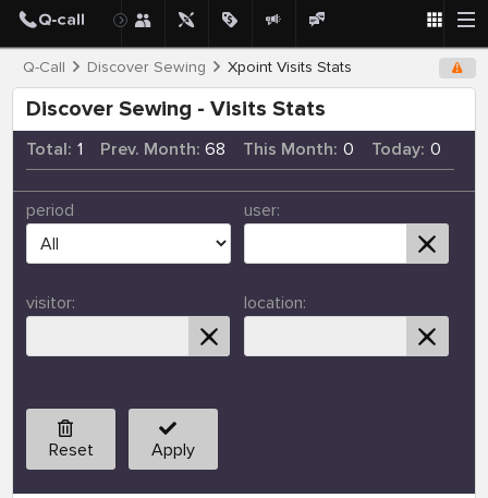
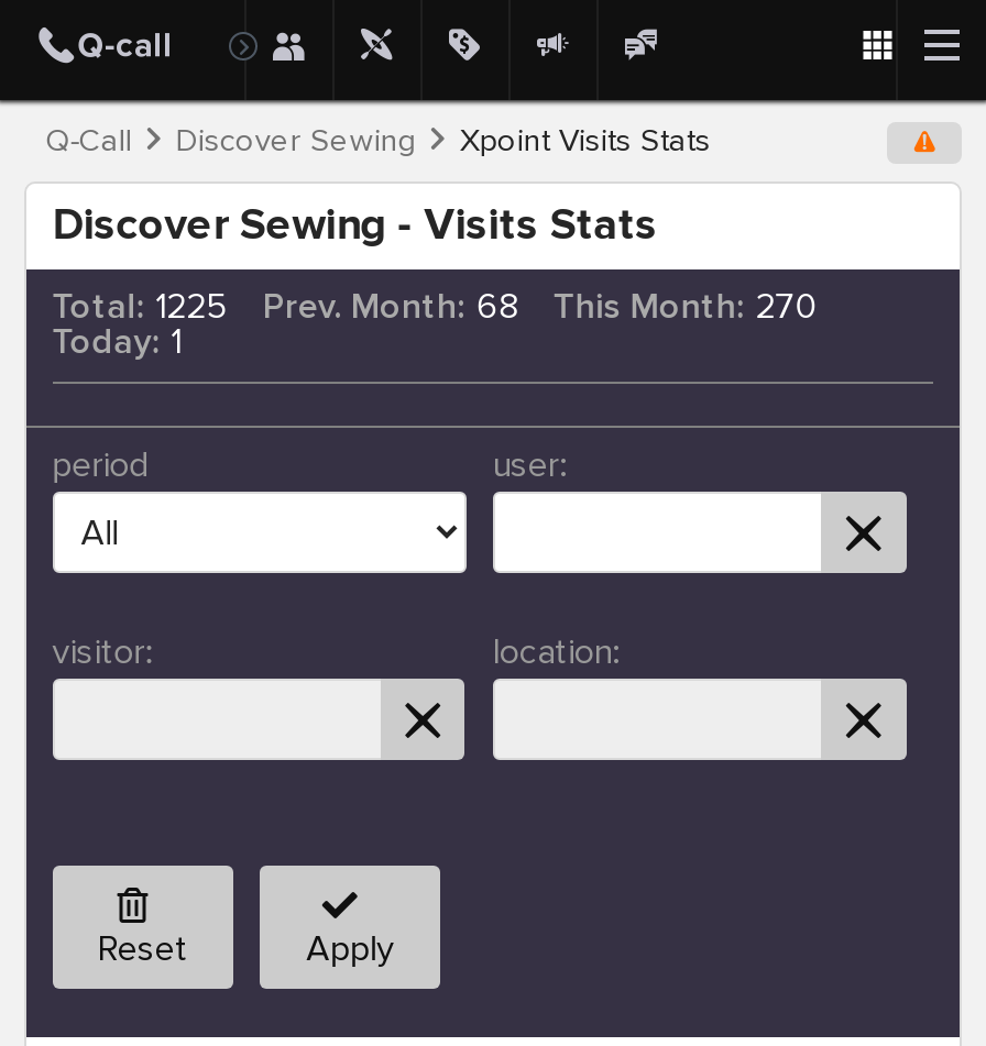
- Total: 1
+ Total: 1225

- This Month: 0
+ This Month: 270

- Today: 0
+ Today: 1
